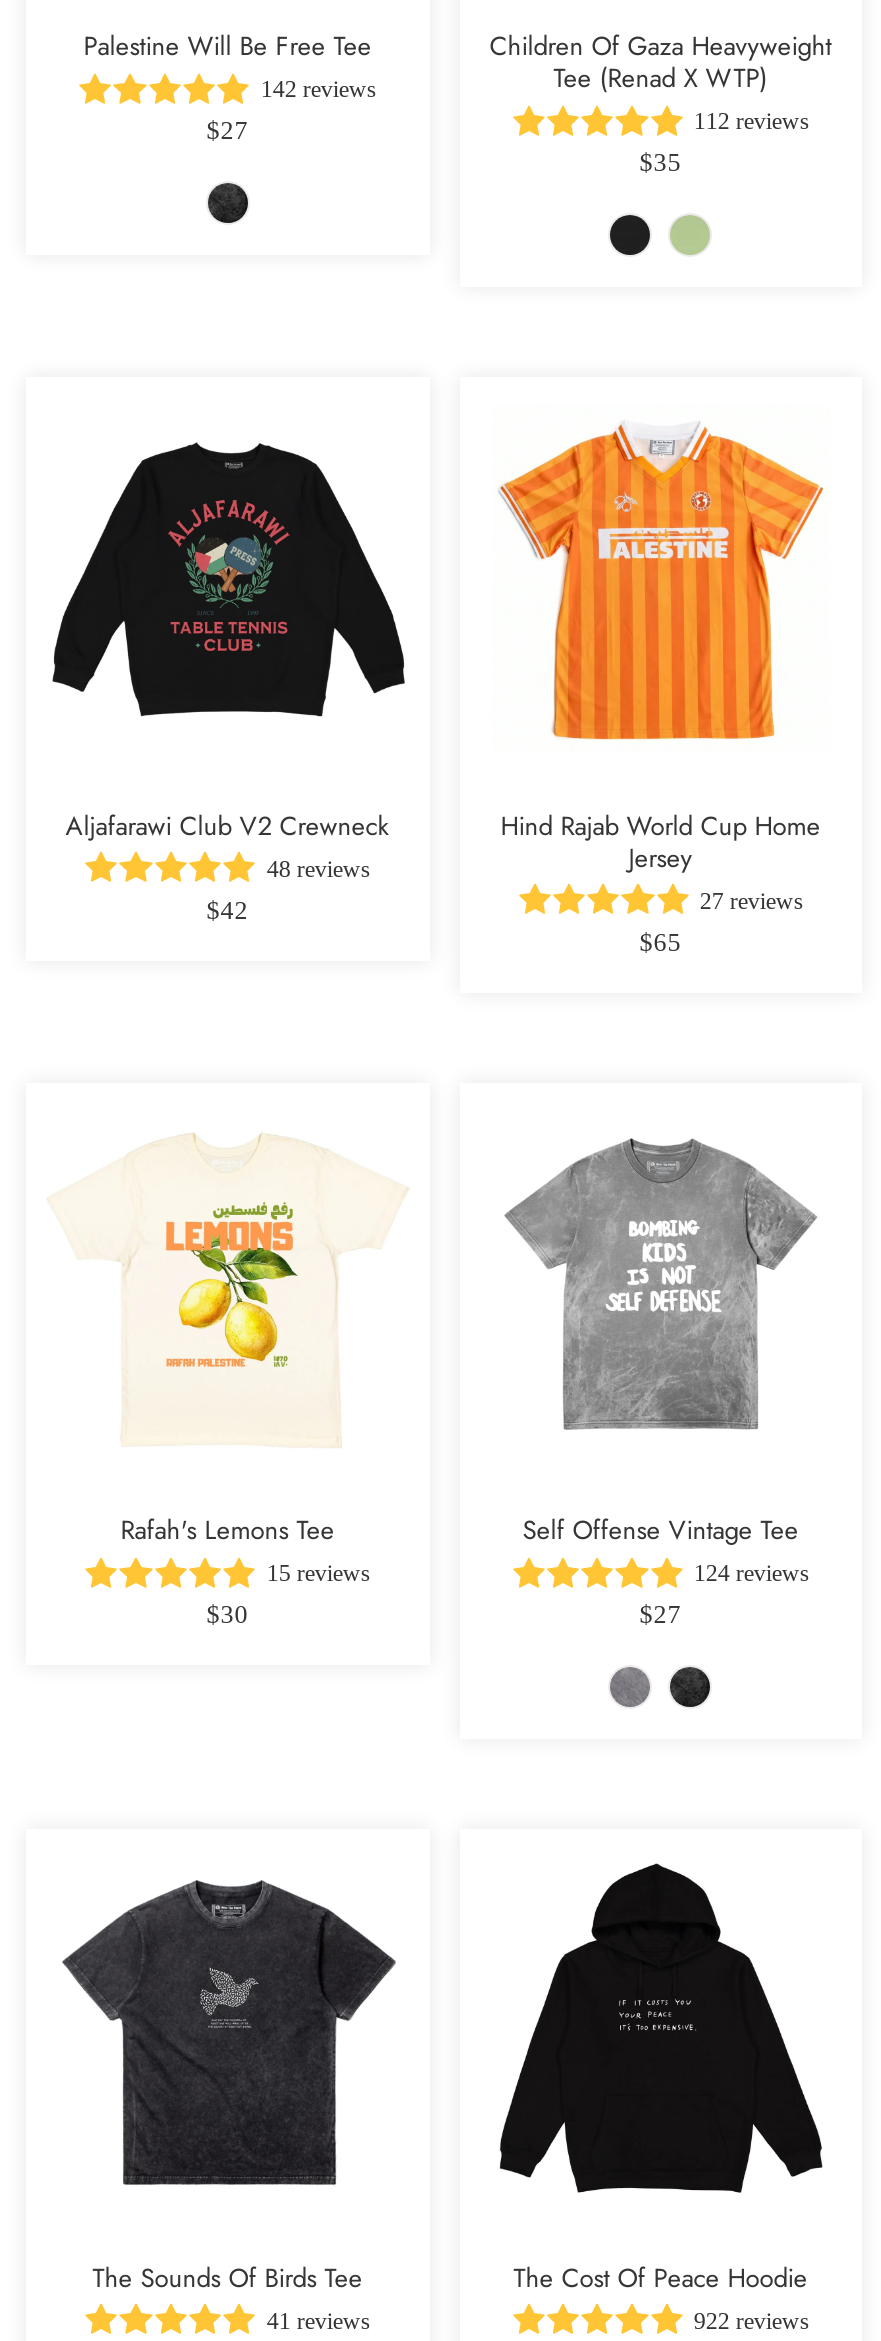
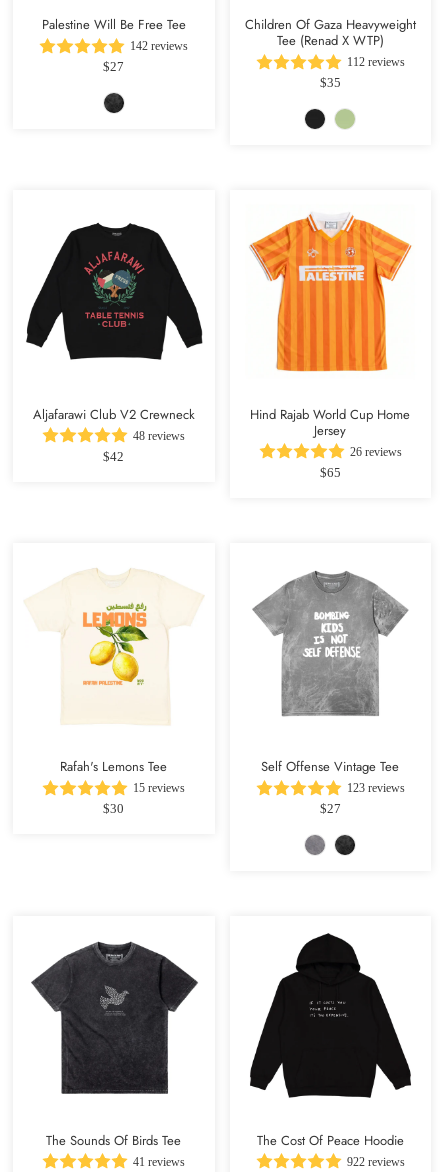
- 27 reviews
+ 26 reviews

- 124 reviews
+ 123 reviews
